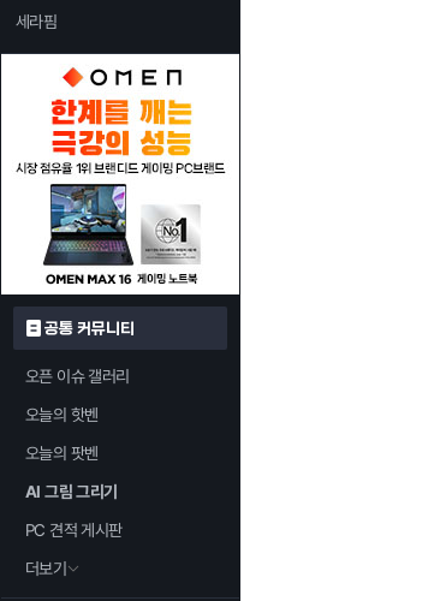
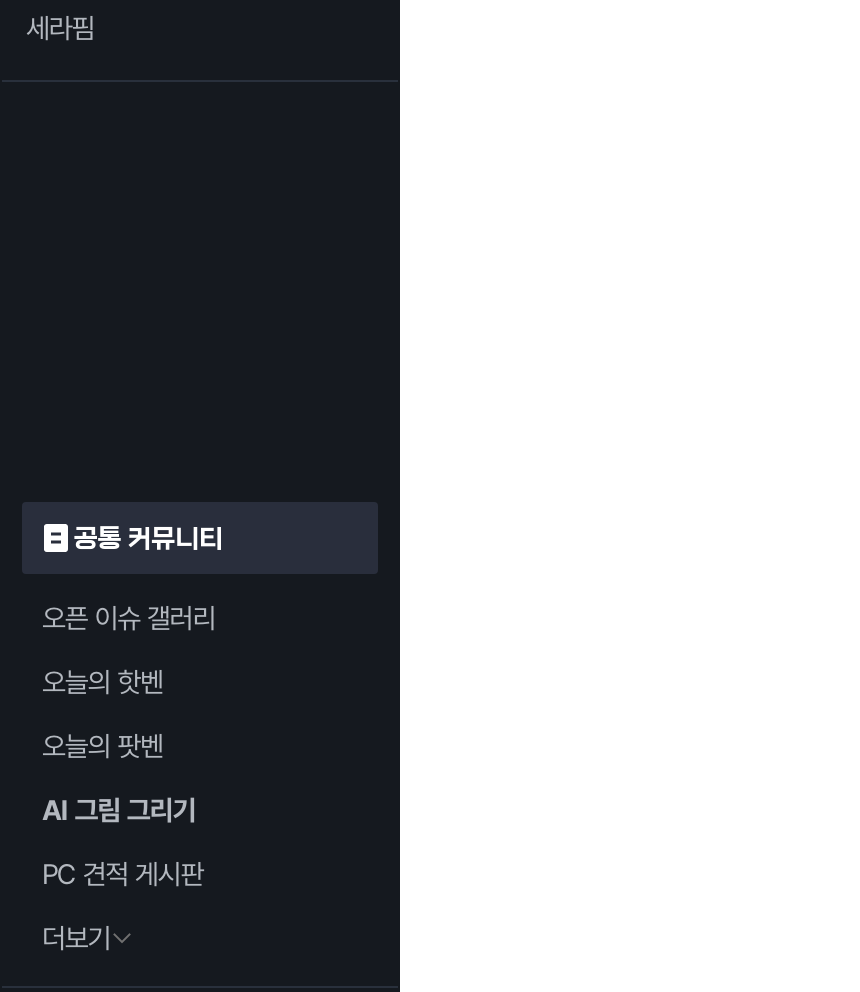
- [image]
